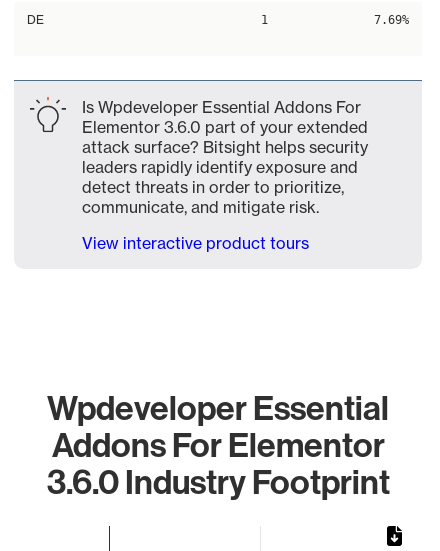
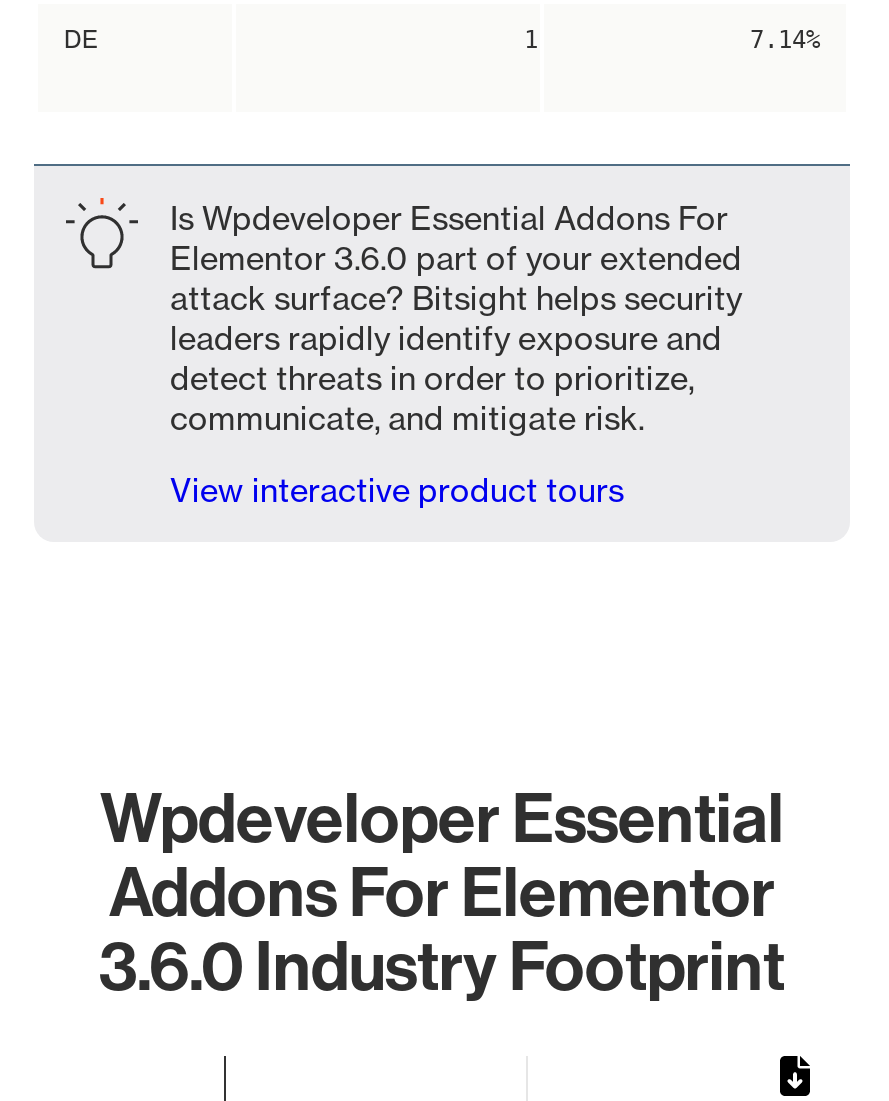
- 7.69%
+ 7.14%
